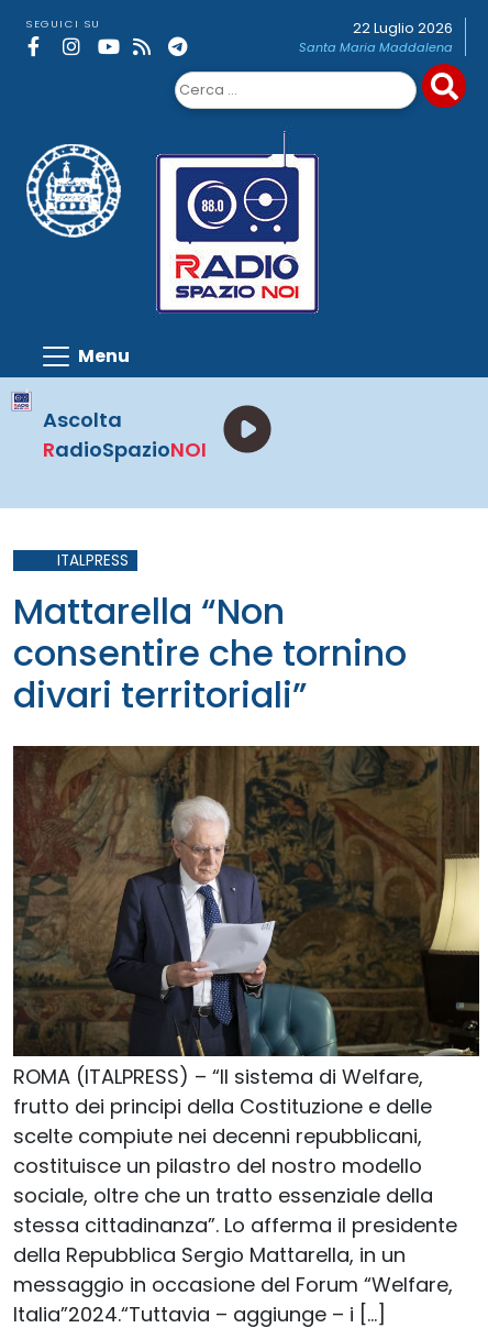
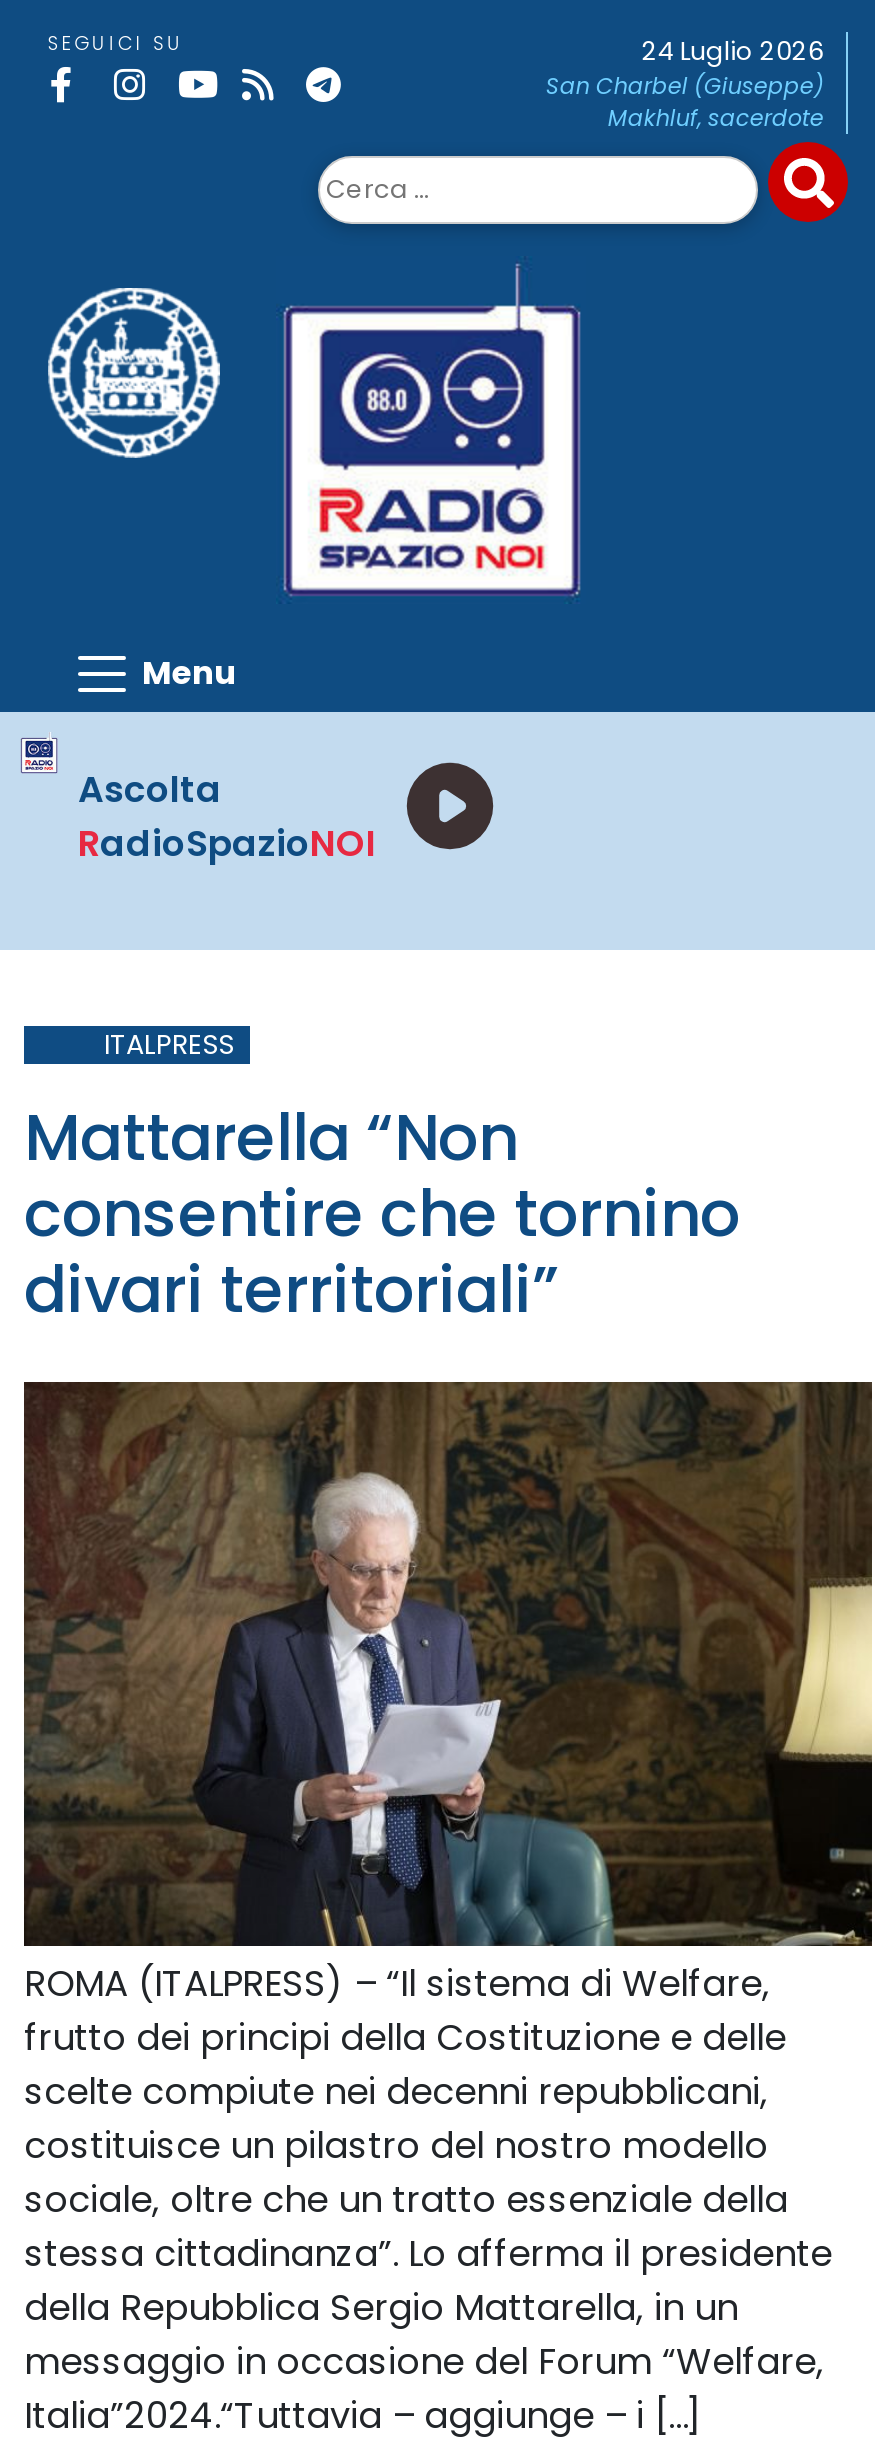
- 22 Luglio 2026
- Santa Maria Maddalena
+ 24 Luglio 2026
+ San Charbel (Giuseppe)
+ Makhluf, sacerdote
